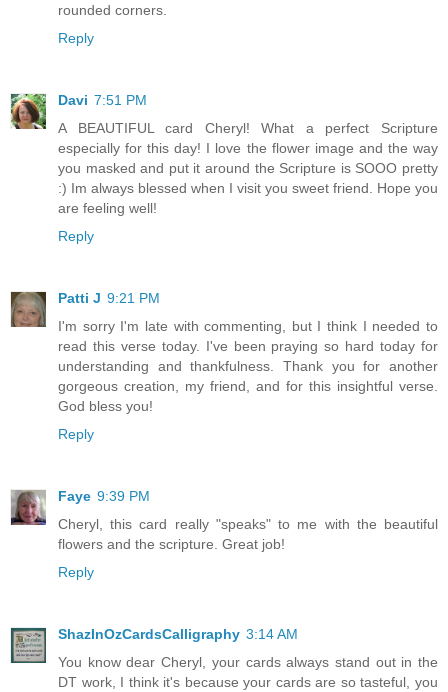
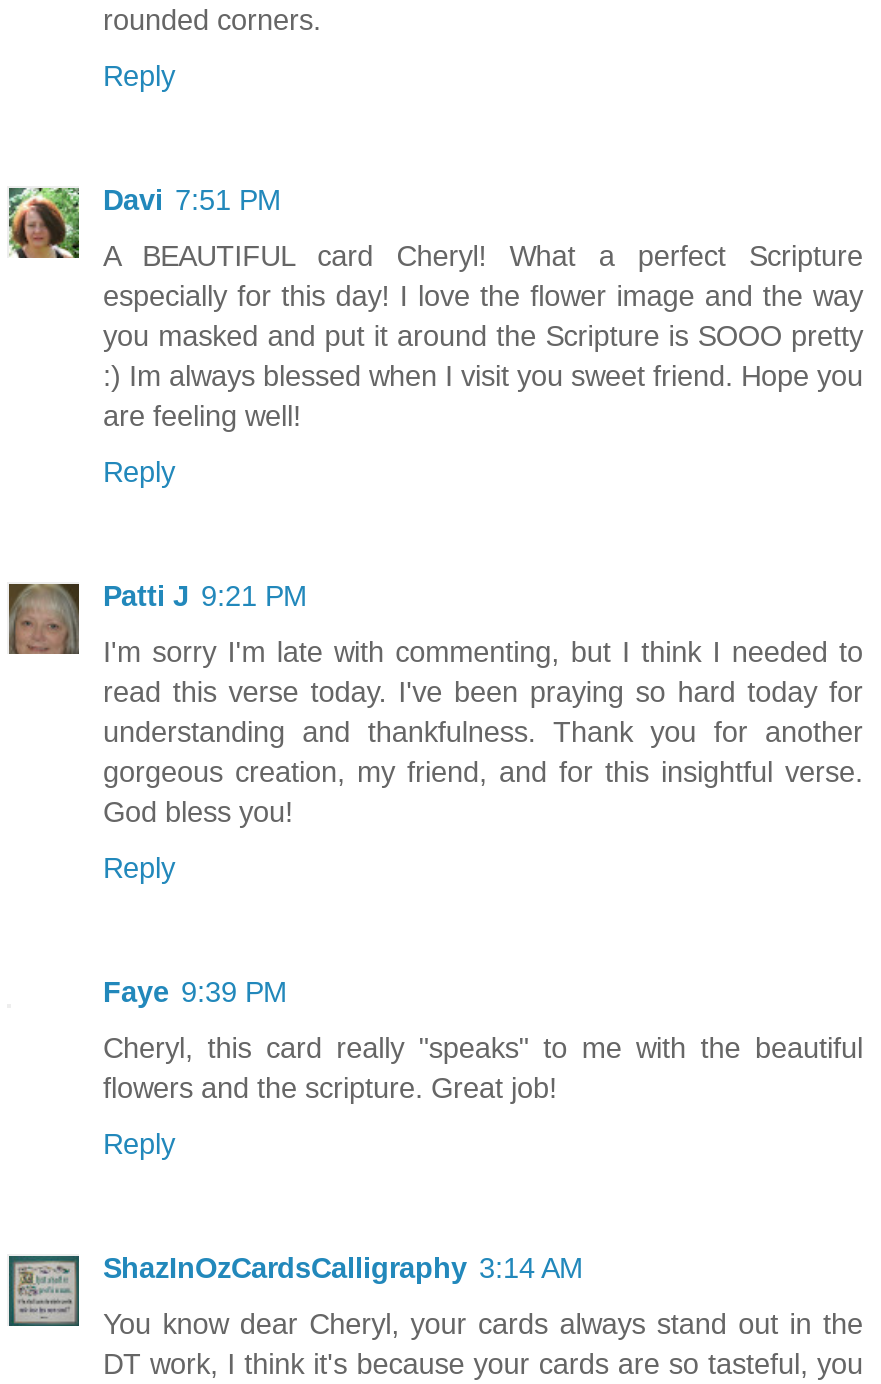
- [image]
